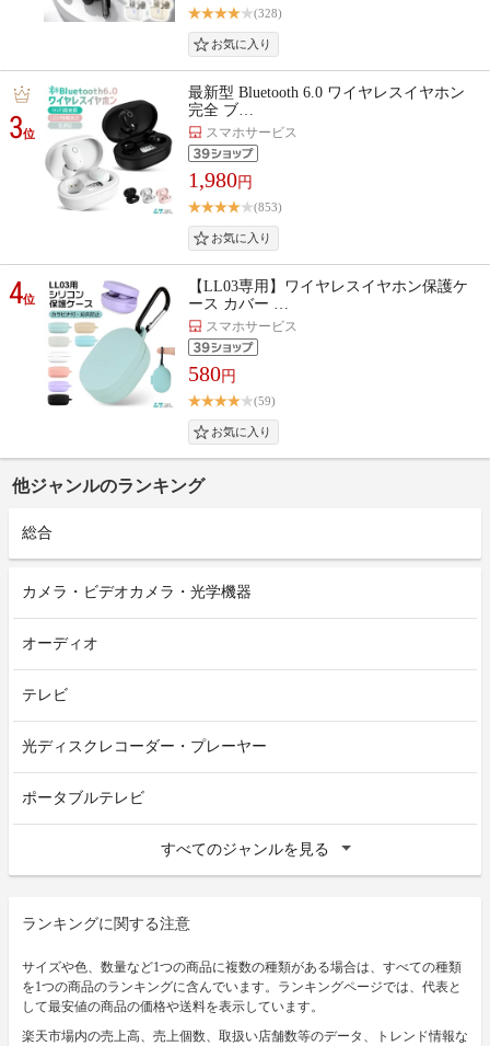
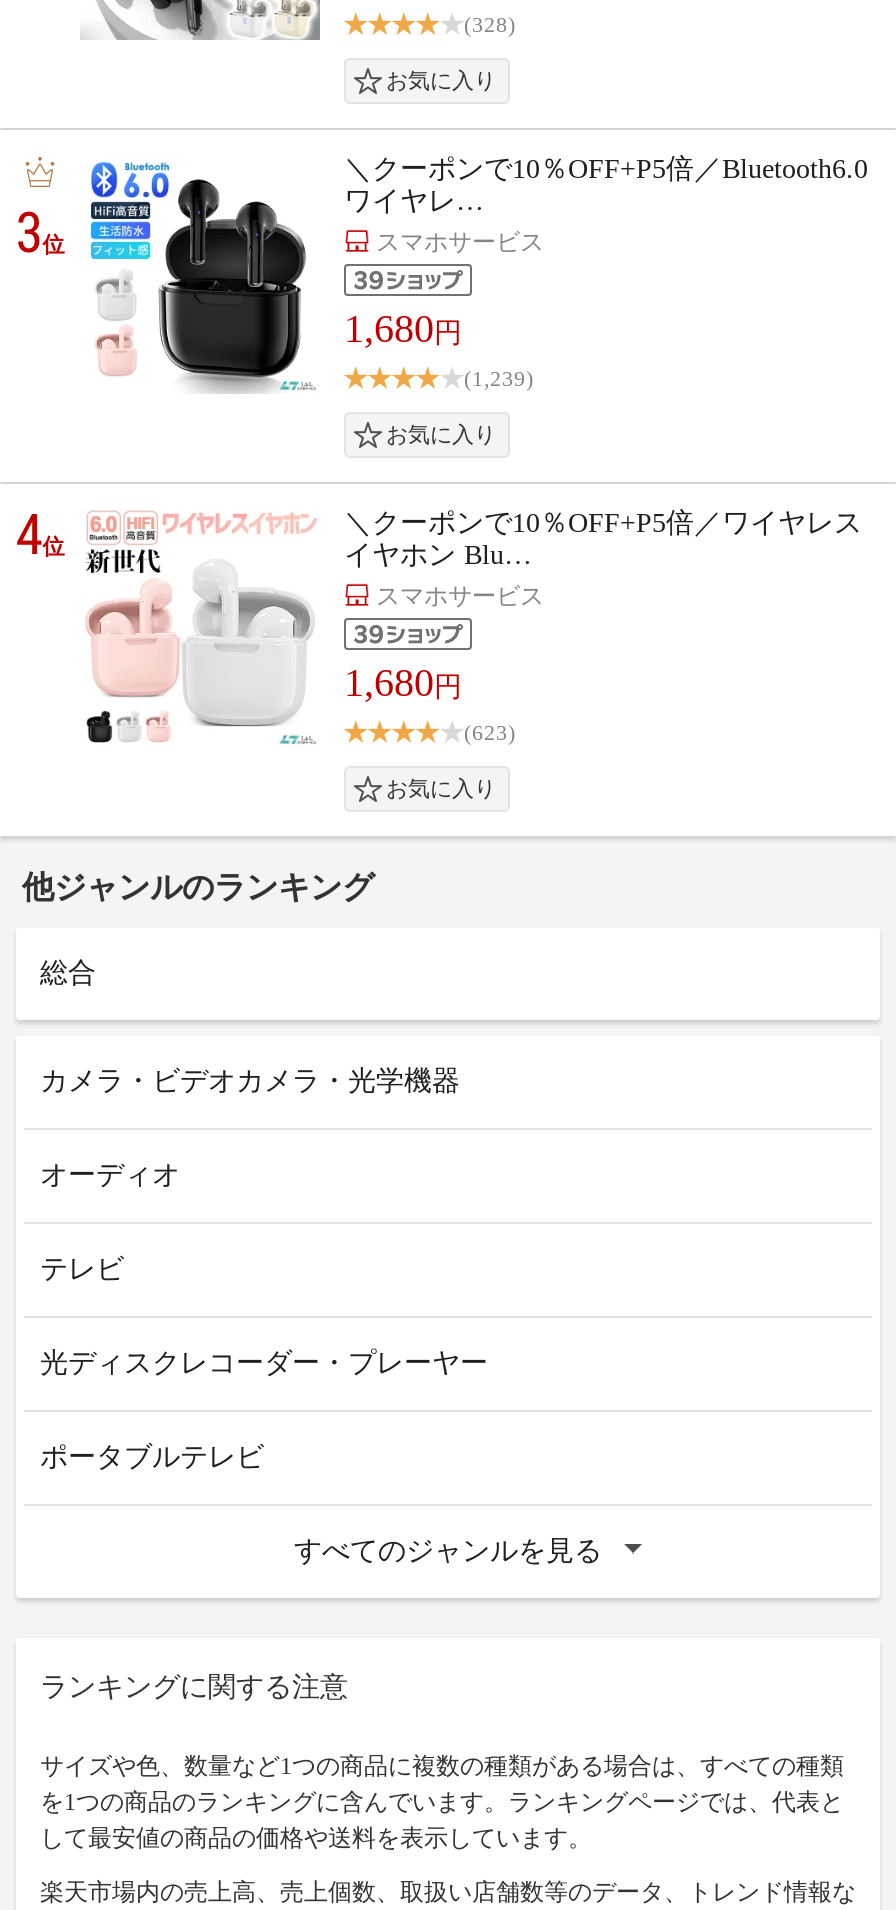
- [image]
- 最新型 Bluetooth 6.0 ワイヤレスイヤホン
- 完全 ブ…
+ [image]
+ ＼クーポンで10％OFF+P5倍／Bluetooth6.0
+ ワイヤレ…

- 1,980円
+ 1,680円

- (853)
+ (1,239)

- [image]
- 【LL03専用】ワイヤレスイヤホン保護ケ
- ース カバー …
+ [image]
+ ＼クーポンで10％OFF+P5倍／ワイヤレス
+ イヤホン Blu…

- 580円
+ 1,680円

- (59)
+ (623)
